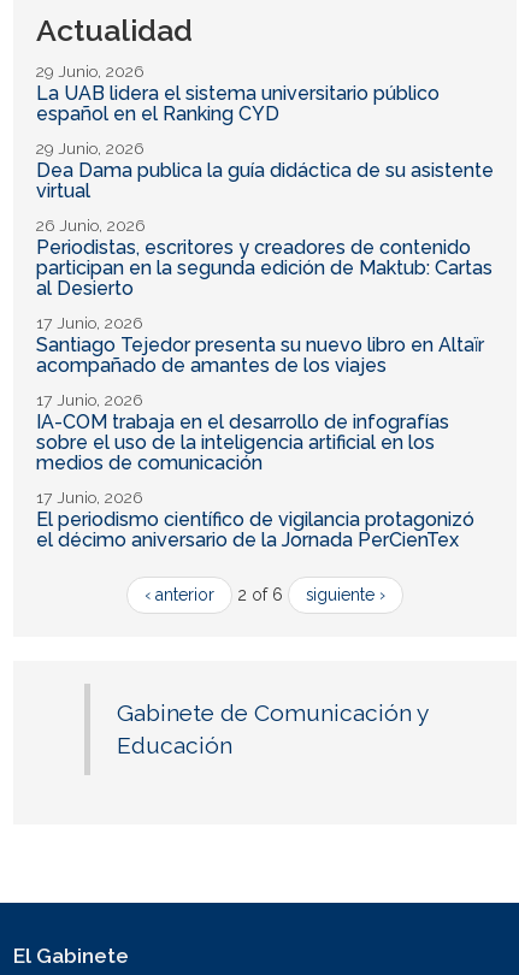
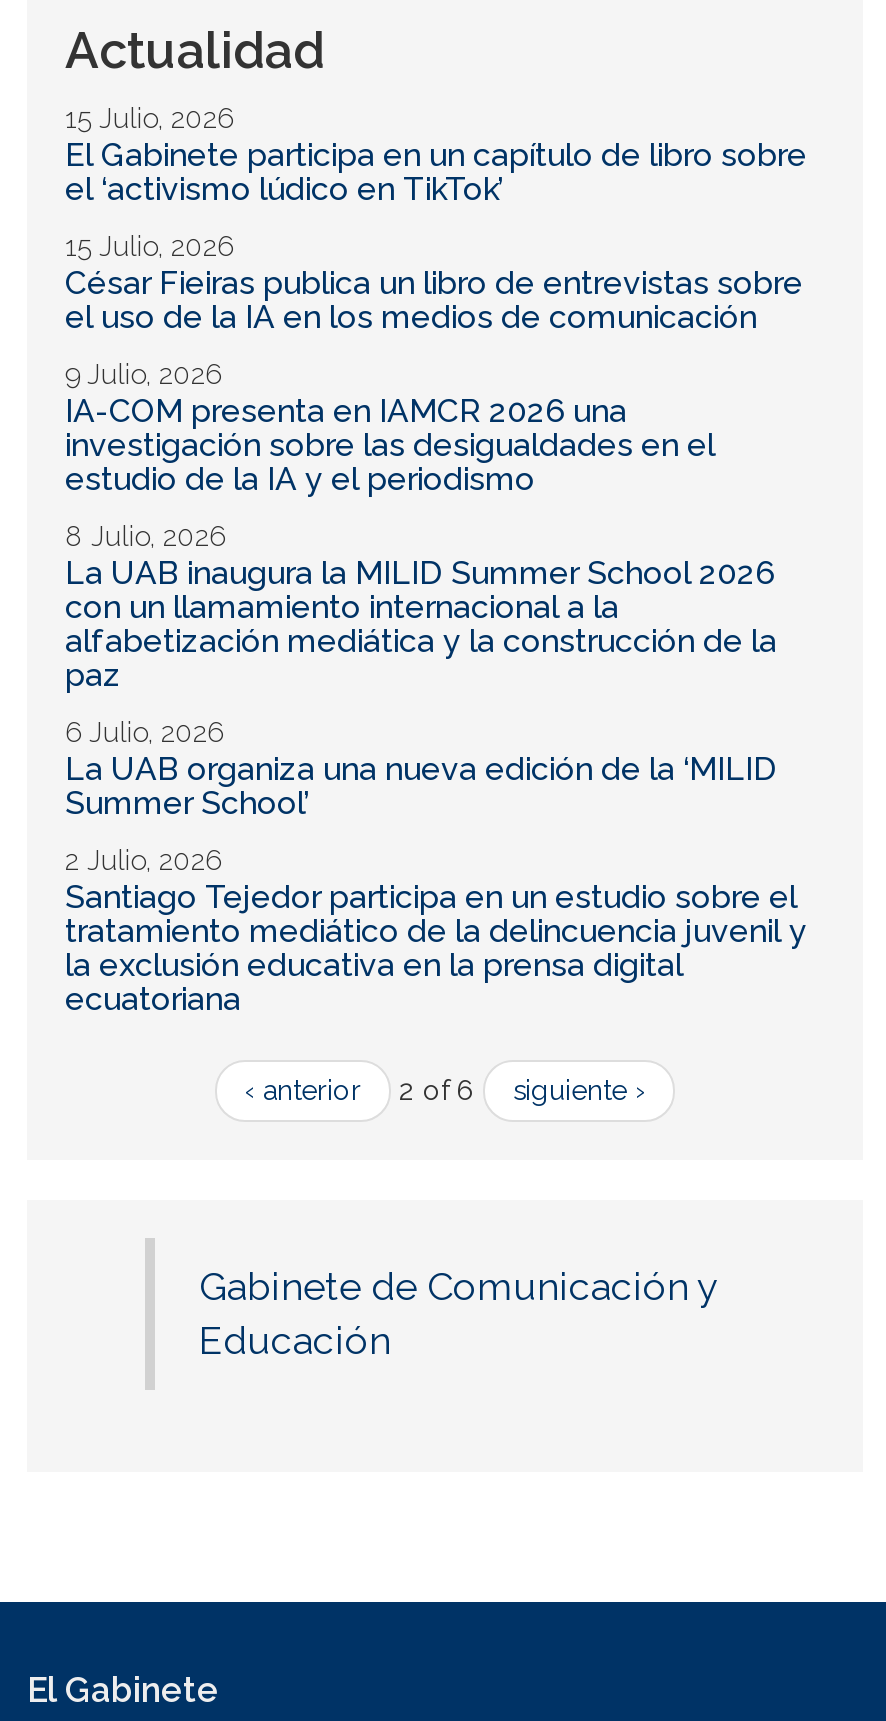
- 29 Junio, 2026
- La UAB lidera el sistema universitario público
- español en el Ranking CYD
+ 15 Julio, 2026
+ El Gabinete participa en un capítulo de libro sobre
+ el ‘activismo lúdico en TikTok’

- 29 Junio, 2026
- Dea Dama publica la guía didáctica de su asistente
- virtual
+ 15 Julio, 2026
+ César Fieiras publica un libro de entrevistas sobre
+ el uso de la IA en los medios de comunicación

- 26 Junio, 2026
- Periodistas, escritores y creadores de contenido
- participan en la segunda edición de Maktub: Cartas
- al Desierto
+ 9 Julio, 2026
+ IA-COM presenta en IAMCR 2026 una
+ investigación sobre las desigualdades en el
+ estudio de la IA y el periodismo

- 17 Junio, 2026
- Santiago Tejedor presenta su nuevo libro en Altaïr
- acompañado de amantes de los viajes
+ 8 Julio, 2026
+ La UAB inaugura la MILID Summer School 2026
+ con un llamamiento internacional a la
+ alfabetización mediática y la construcción de la
+ paz

- 17 Junio, 2026
- IA-COM trabaja en el desarrollo de infografías
- sobre el uso de la inteligencia artificial en los
- medios de comunicación
+ 6 Julio, 2026
+ La UAB organiza una nueva edición de la ‘MILID
+ Summer School’

- 17 Junio, 2026
- El periodismo científico de vigilancia protagonizó
- el décimo aniversario de la Jornada PerCienTex
+ 2 Julio, 2026
+ Santiago Tejedor participa en un estudio sobre el
+ tratamiento mediático de la delincuencia juvenil y
+ la exclusión educativa en la prensa digital
+ ecuatoriana
